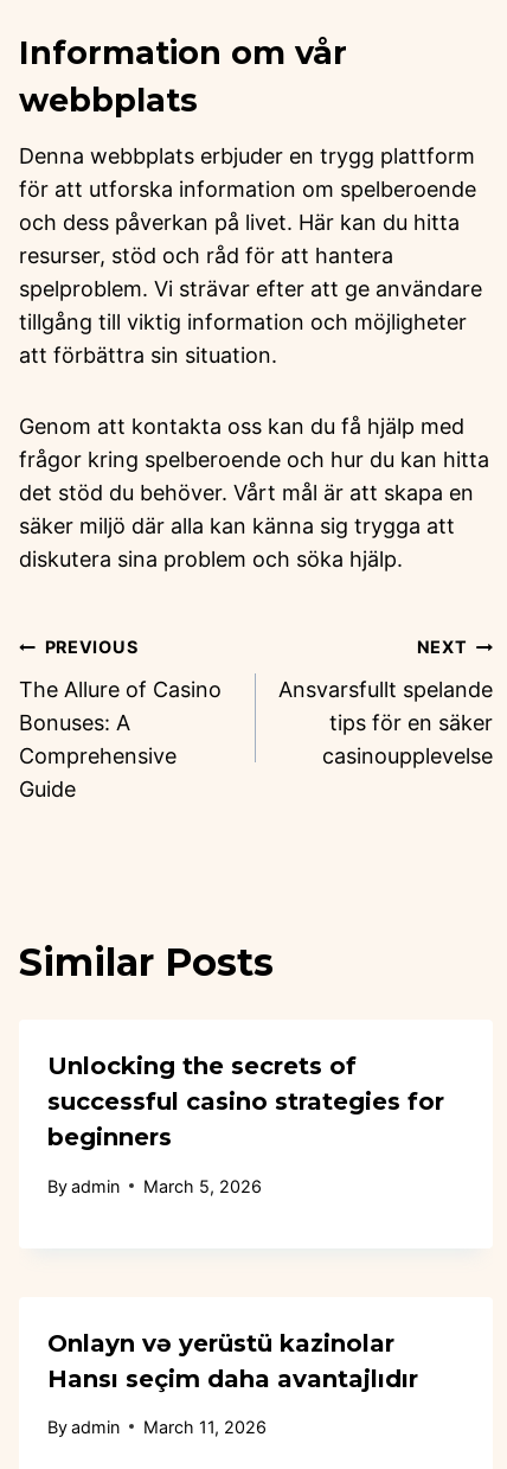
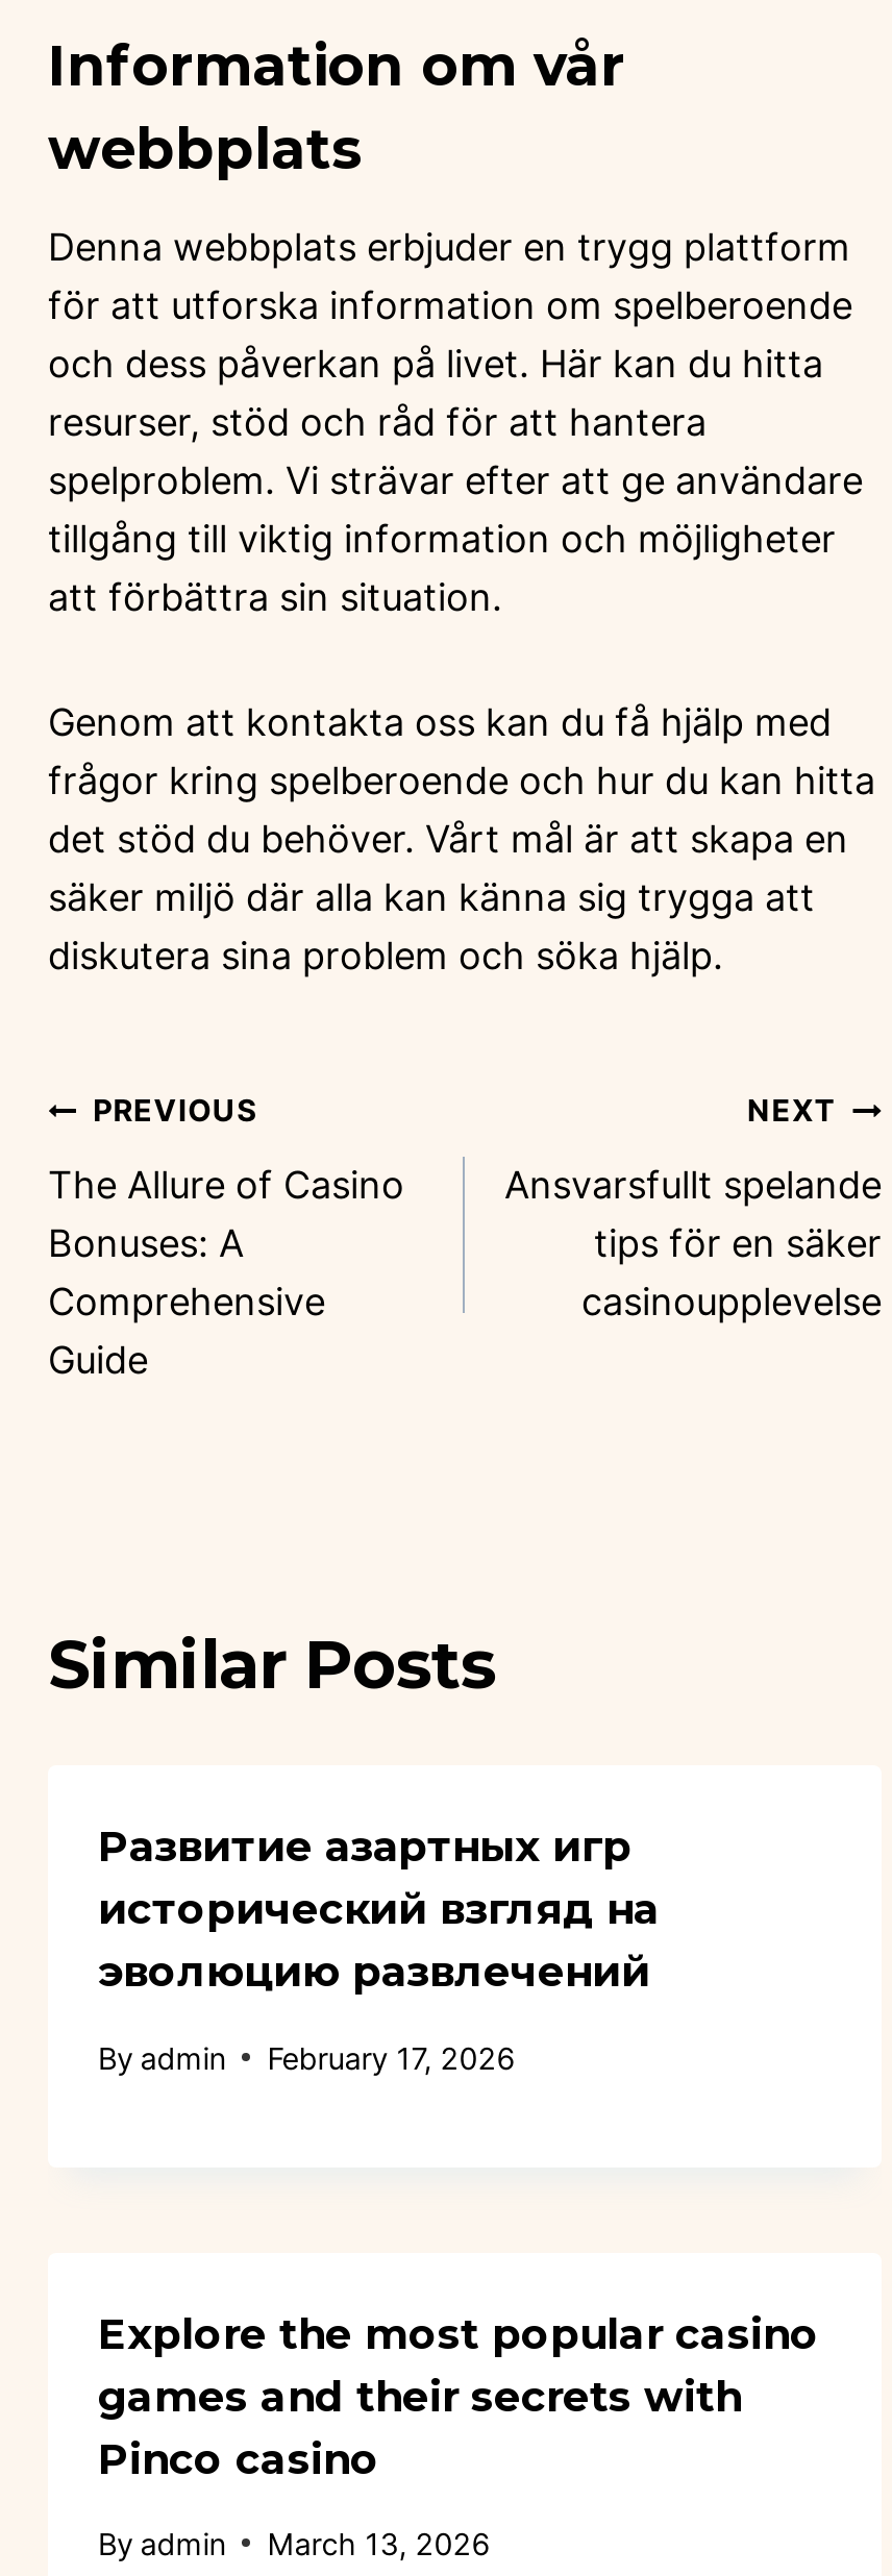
- Unlocking the secrets of
- successful casino strategies for
- beginners
+ Развитие азартных игр
+ исторический взгляд на
+ эволюцию развлечений

- By admin March 5, 2026
+ By admin February 17, 2026

- Onlayn və yerüstü kazinolar
- Hansı seçim daha avantajlıdır
+ Explore the most popular casino
+ games and their secrets with
+ Pinco casino

- By admin March 11, 2026
+ By admin March 13, 2026
